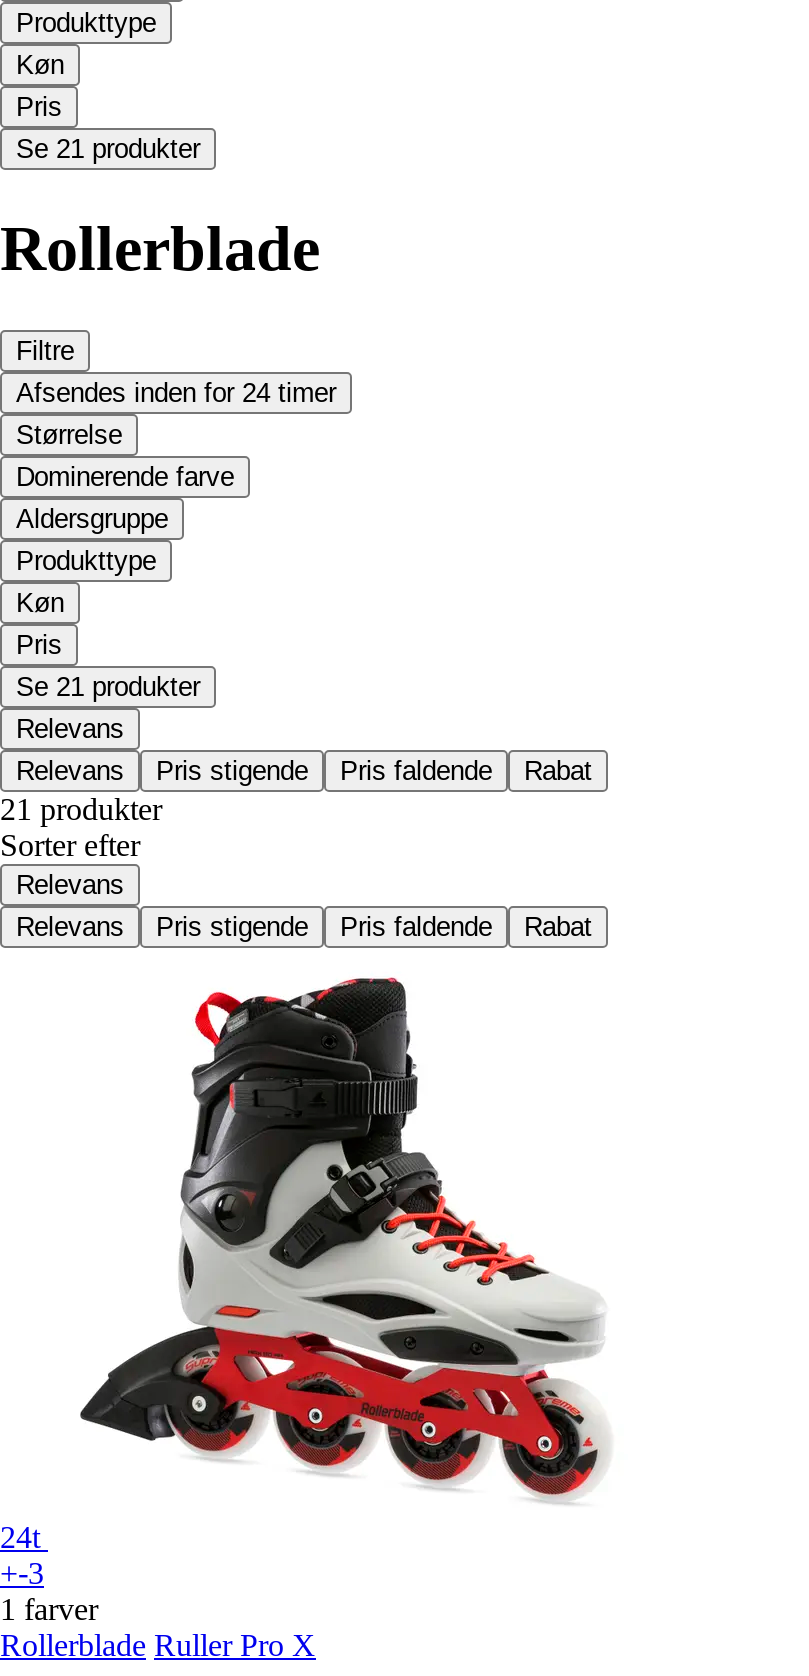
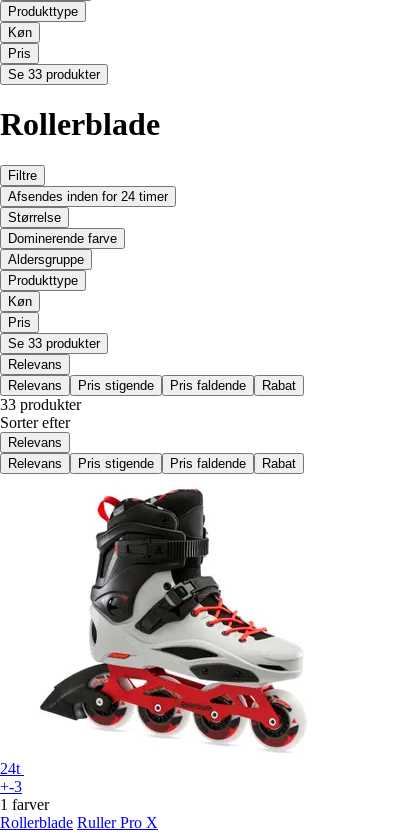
- Se 21 produkter
+ Se 33 produkter

- Se 21 produkter
+ Se 33 produkter

- 21 produkter
+ 33 produkter
